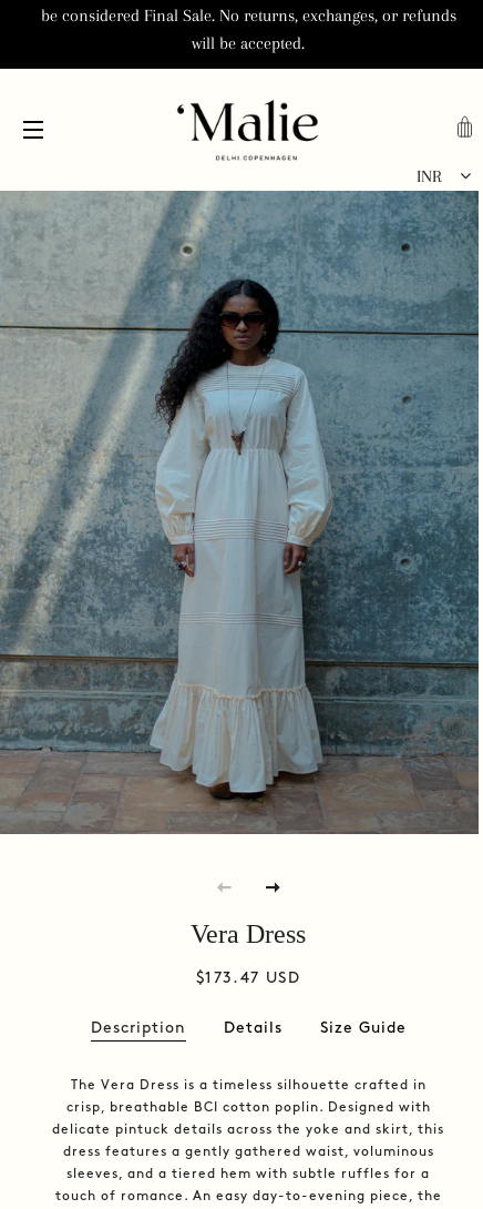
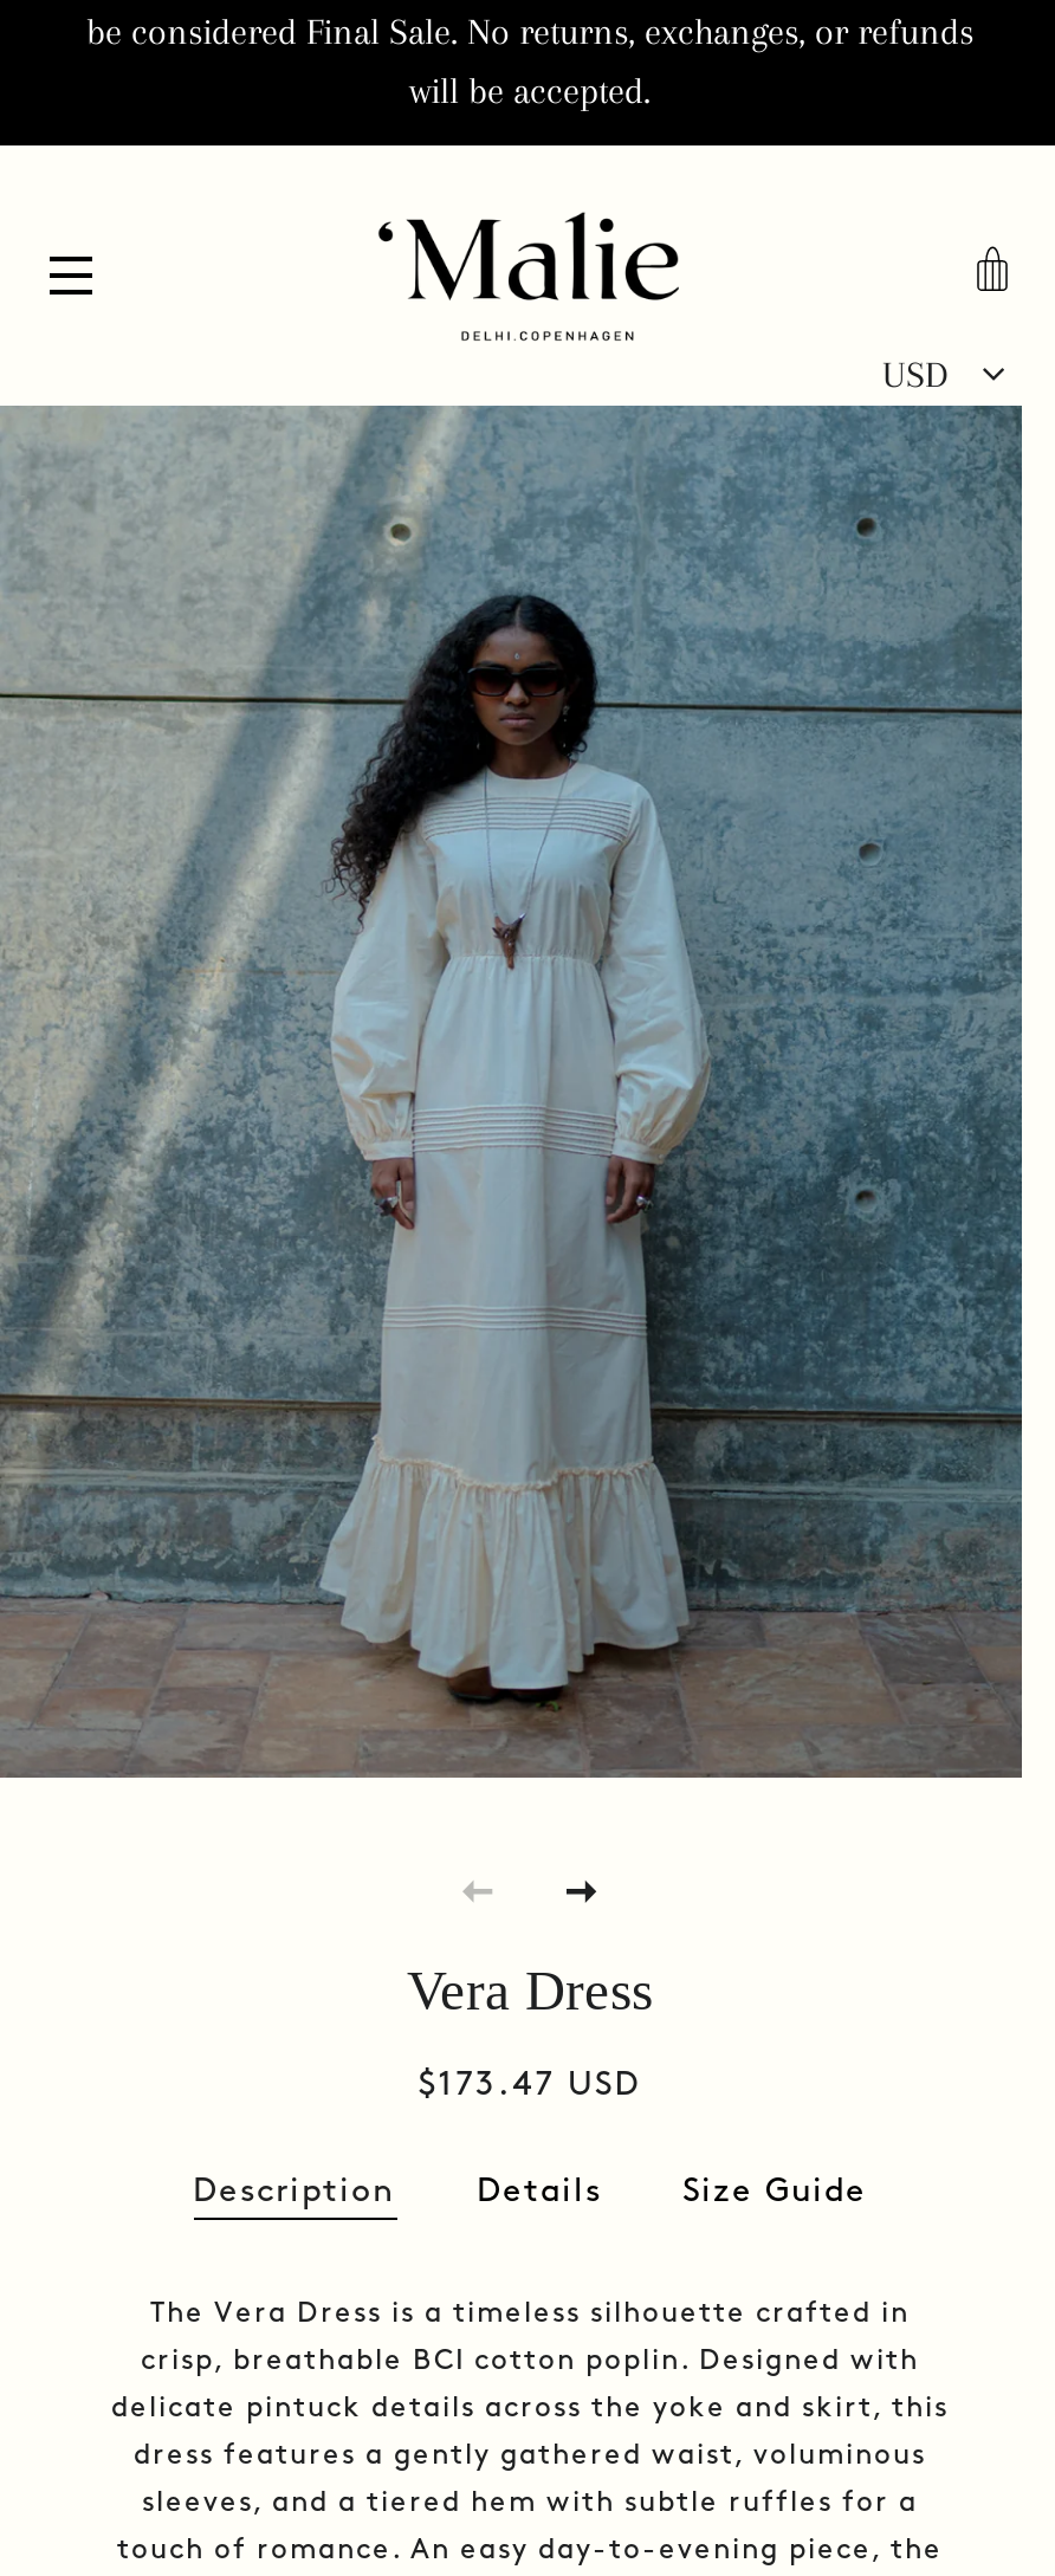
- INR
+ USD
